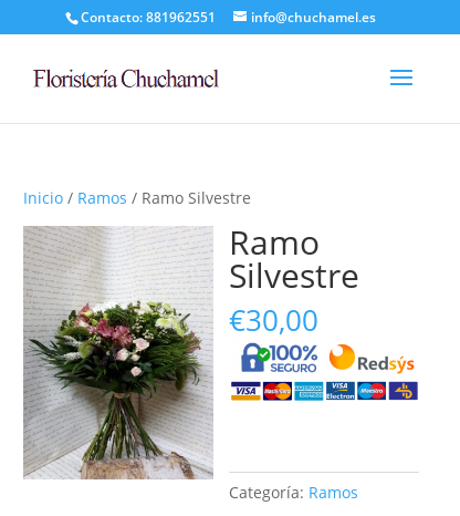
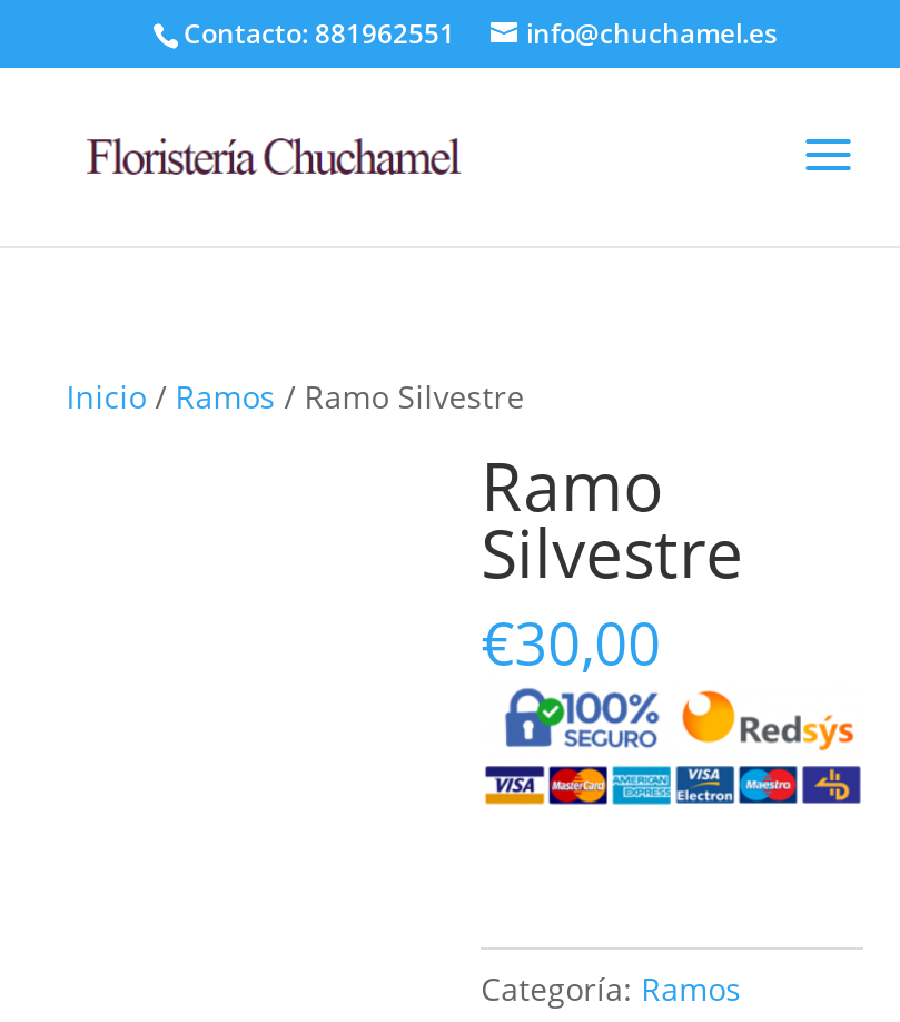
- [image]
